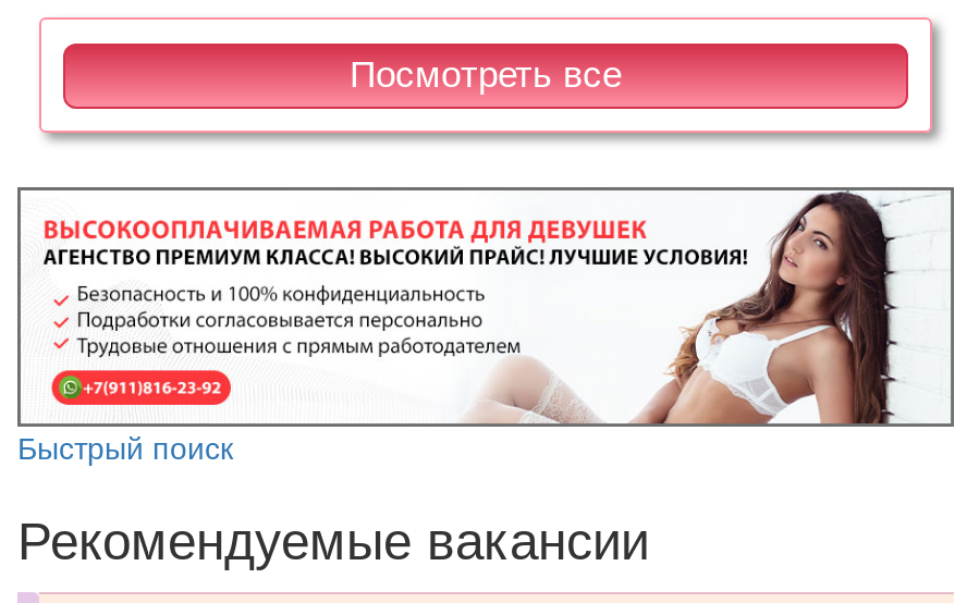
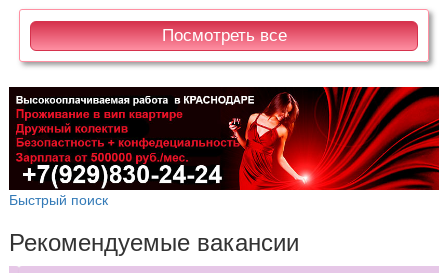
- [image]
+ [image]
